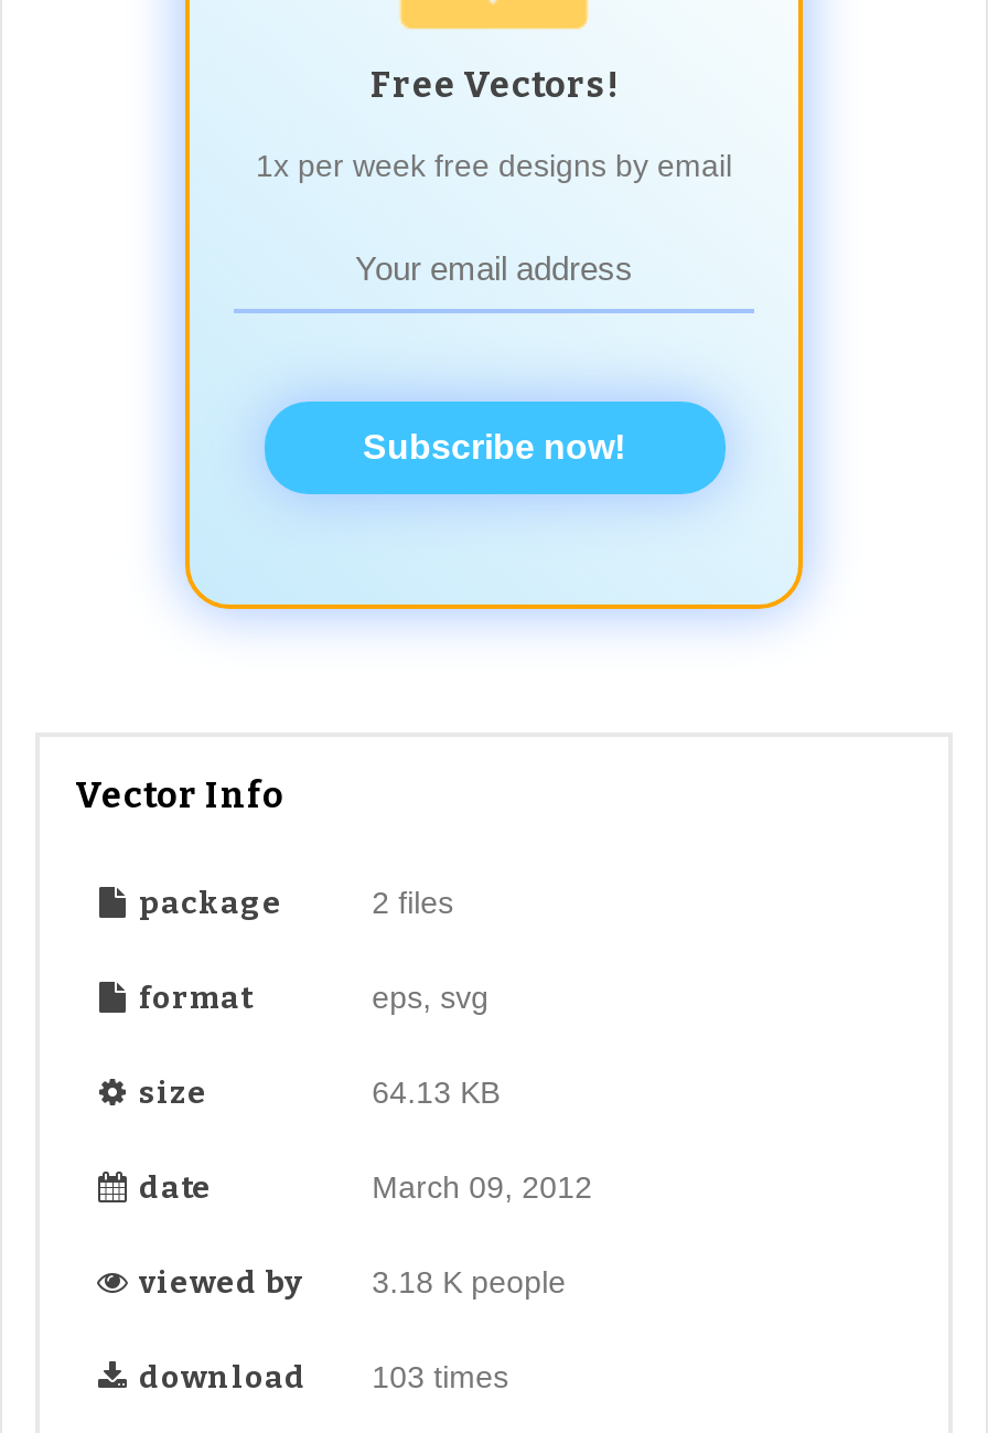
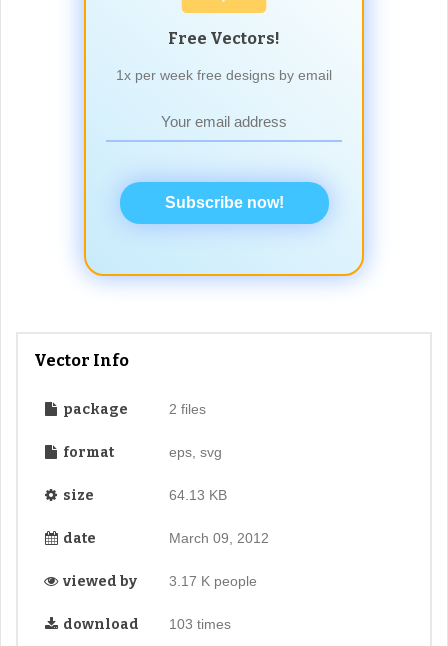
- viewed by 3.18 K people
+ viewed by 3.17 K people
